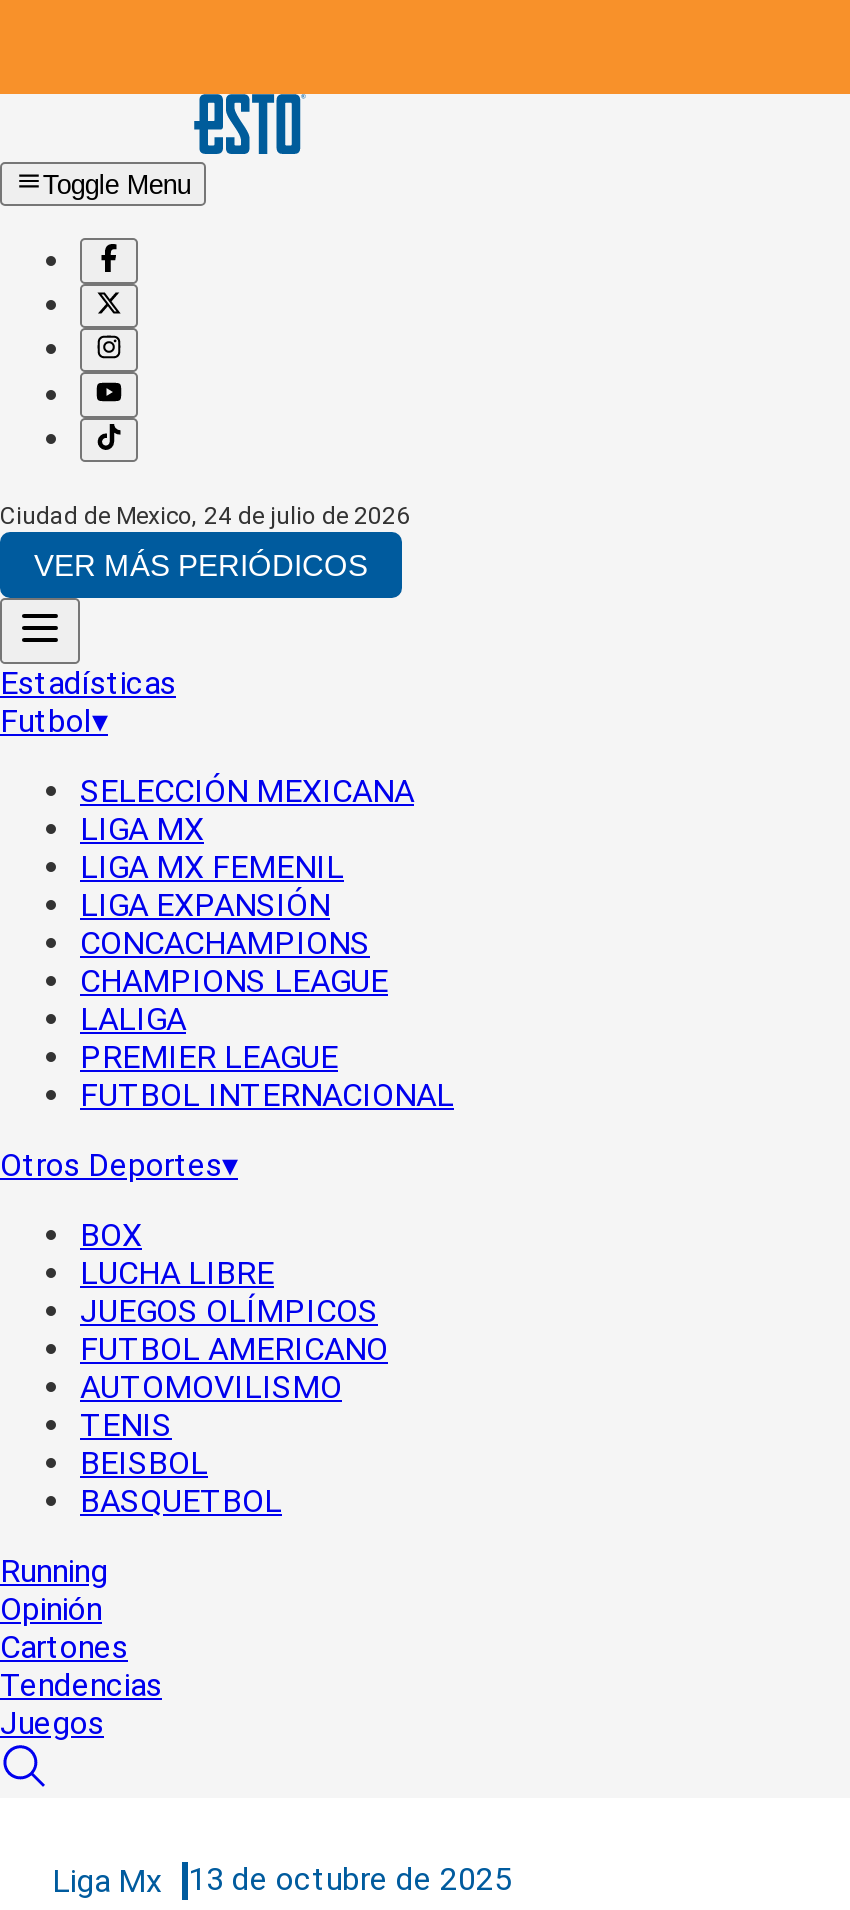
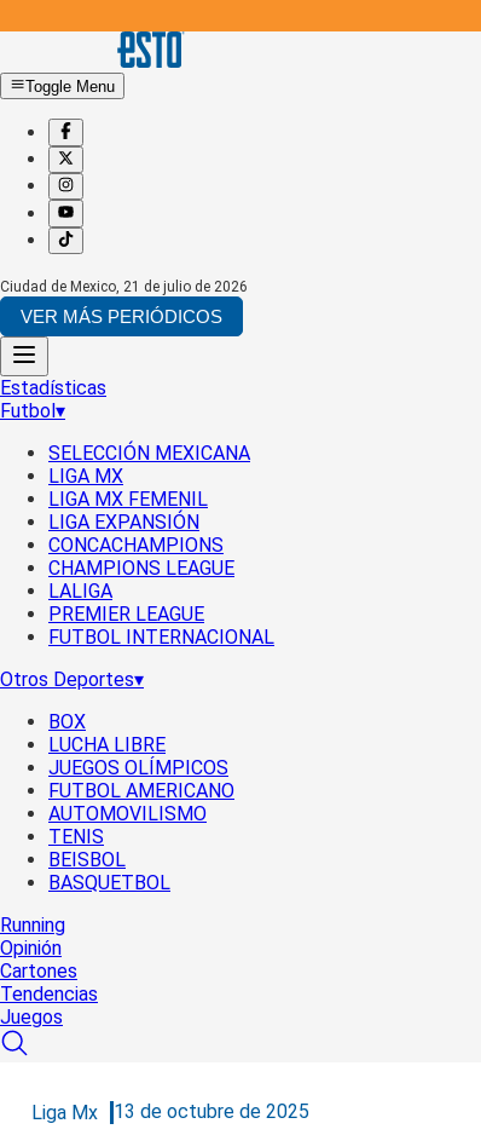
- Ciudad de Mexico, 24 de julio de 2026
+ Ciudad de Mexico, 21 de julio de 2026
